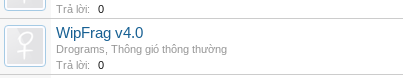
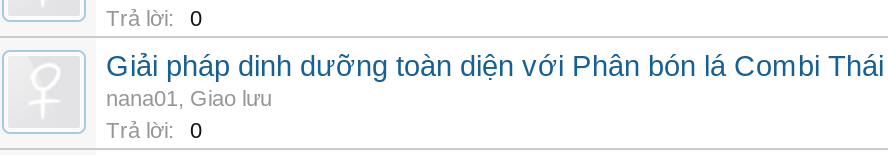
- WipFrag v4.0
- Drograms, Thông gió thông thường
+ Giải pháp dinh dưỡng toàn diện với Phân bón lá Combi Thái
+ nana01, Giao lưu
